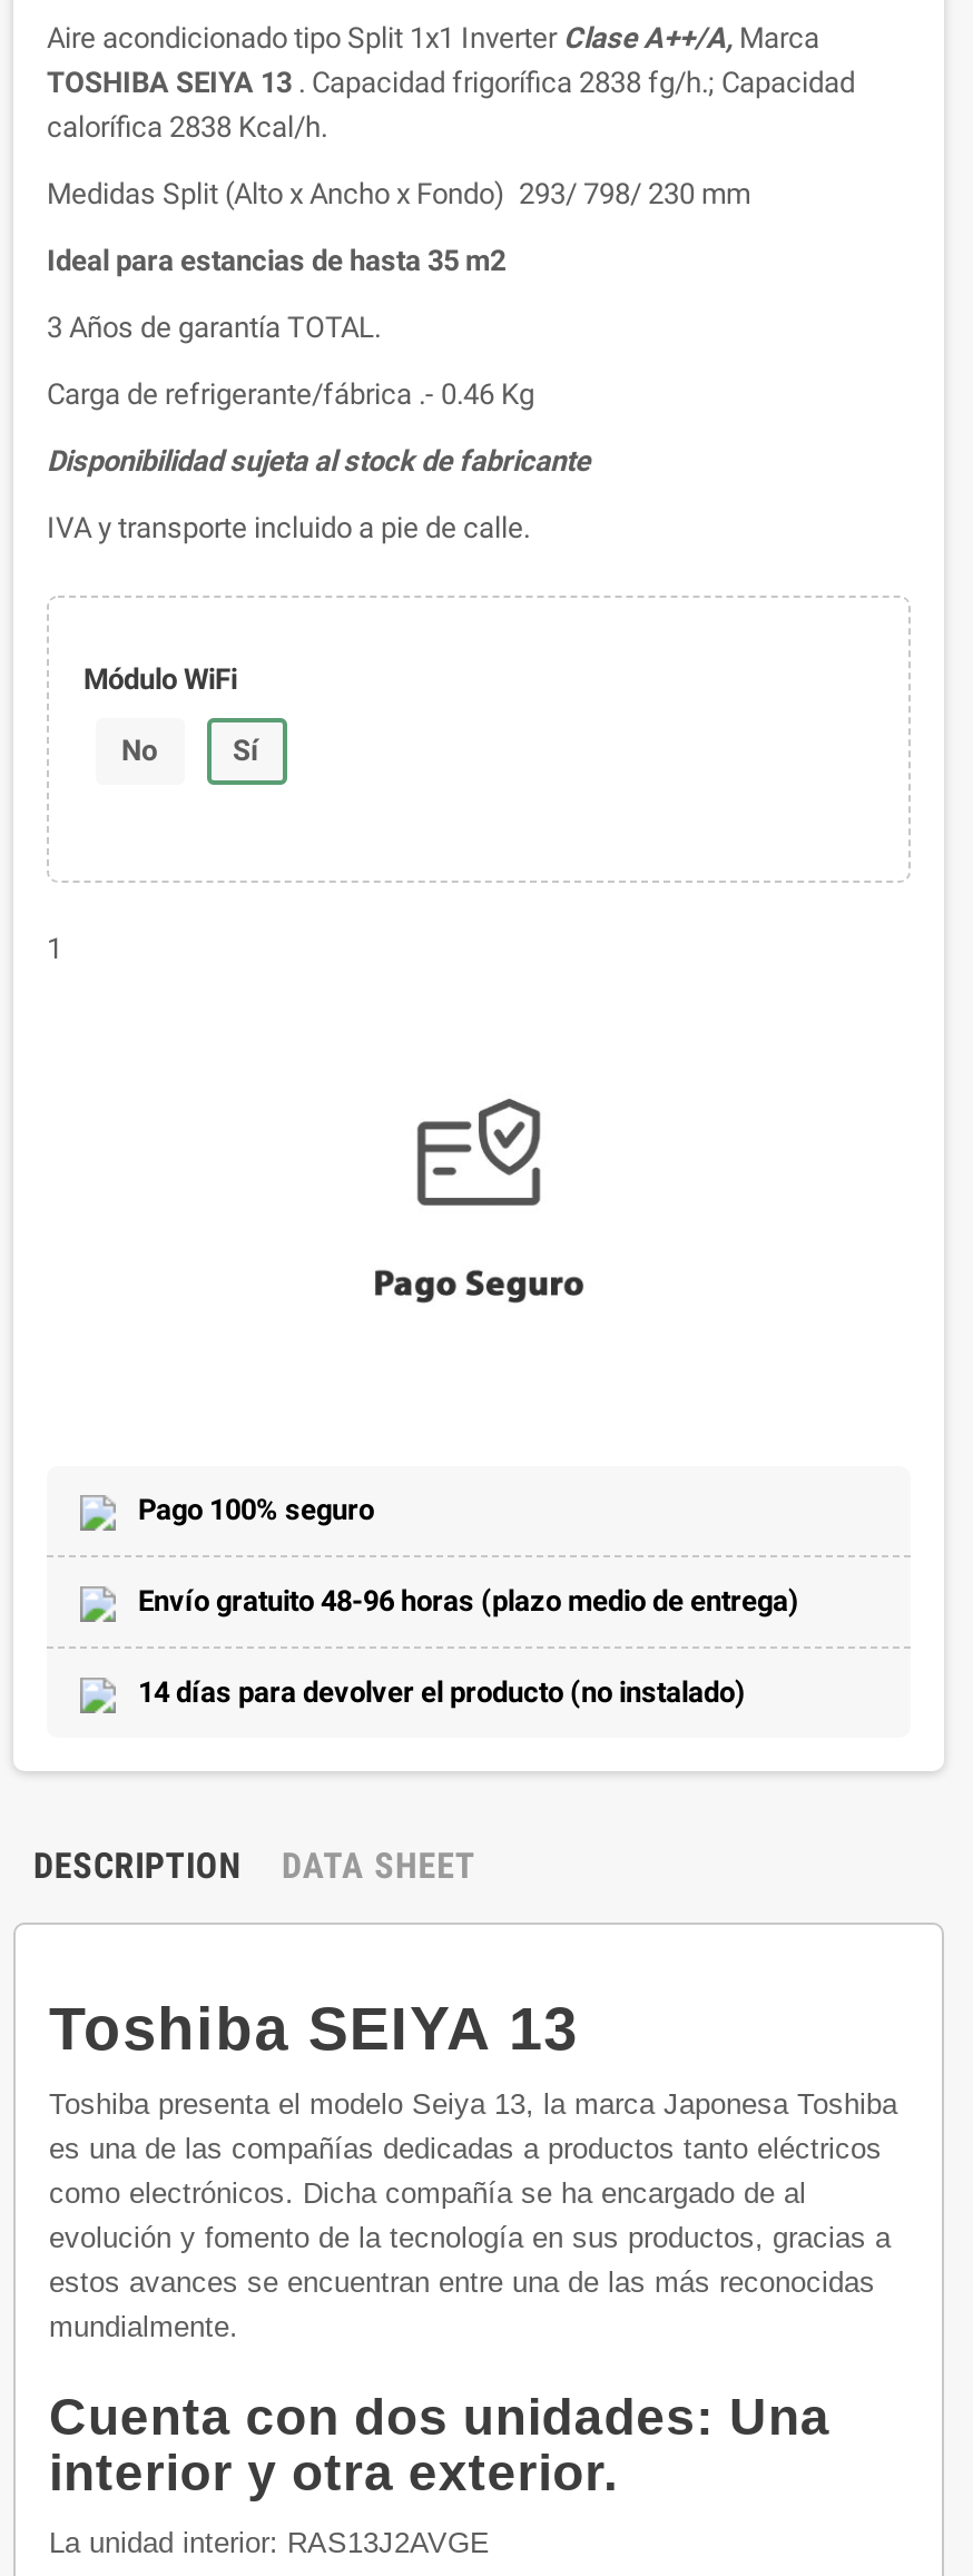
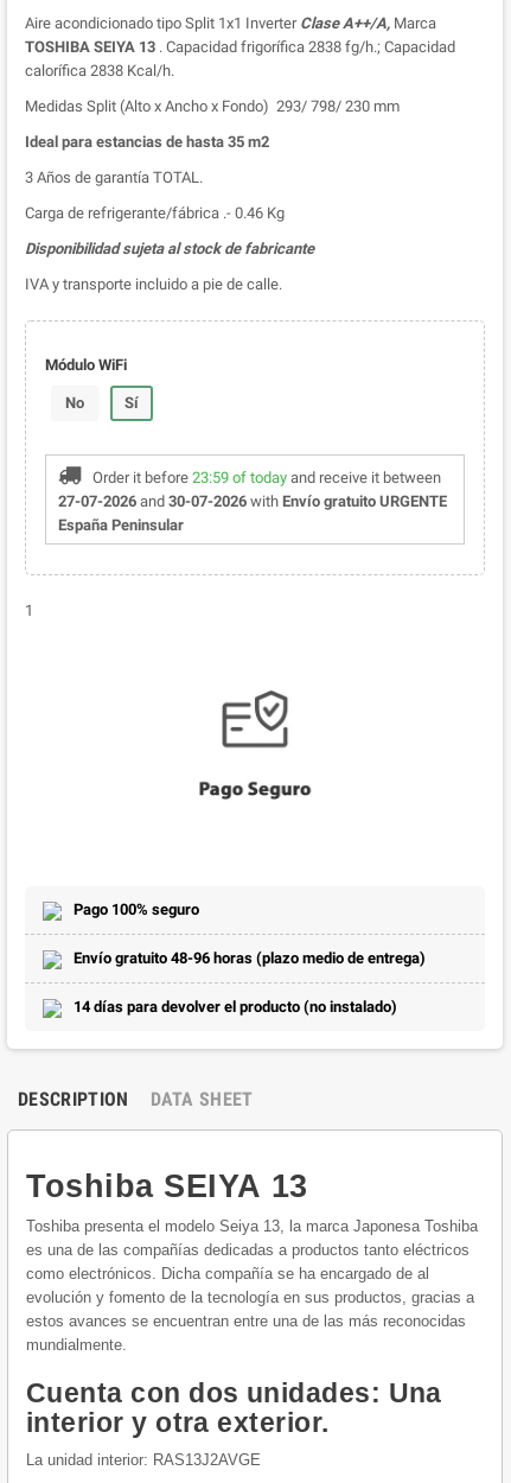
+ Order it before 23:59 of today and receive it between
+ 27-07-2026 and 30-07-2026 with Envío gratuito URGENTE
+ España Peninsular
